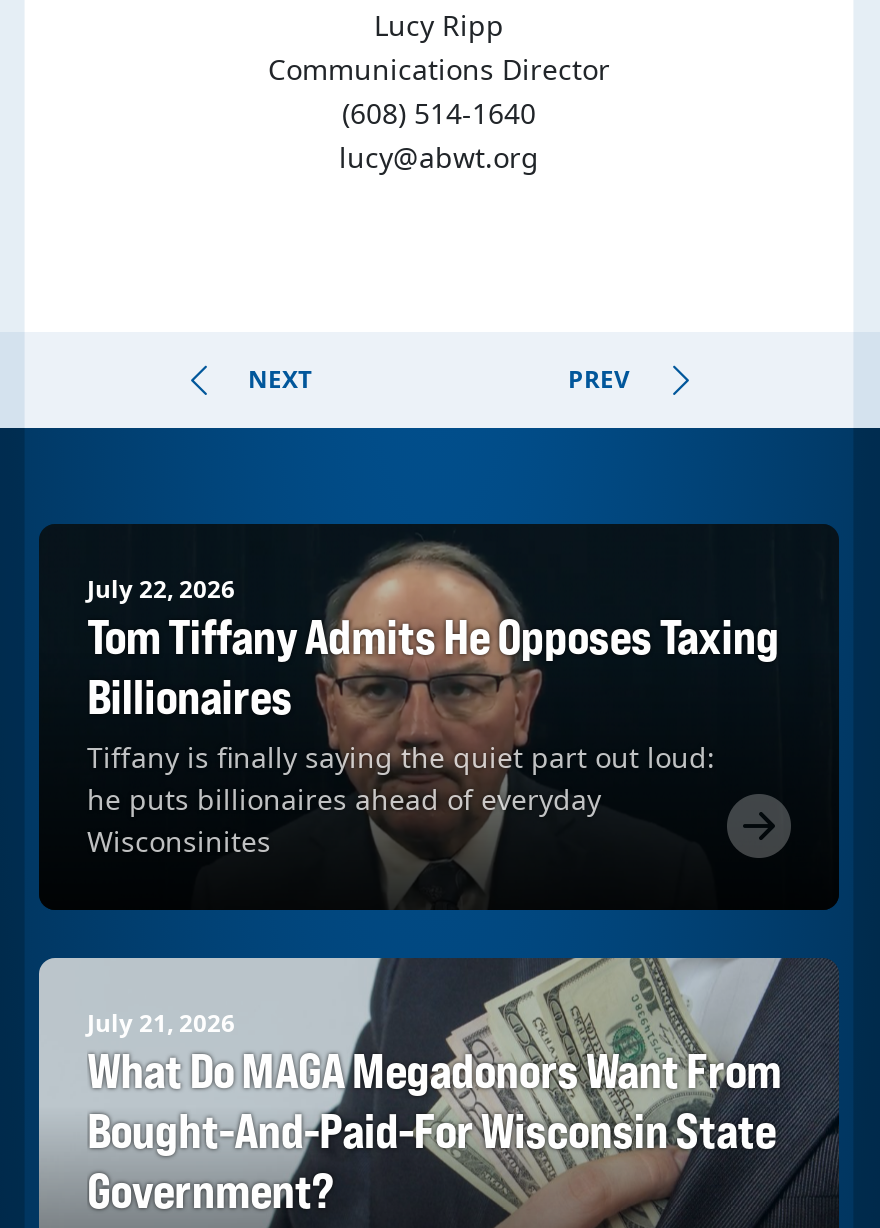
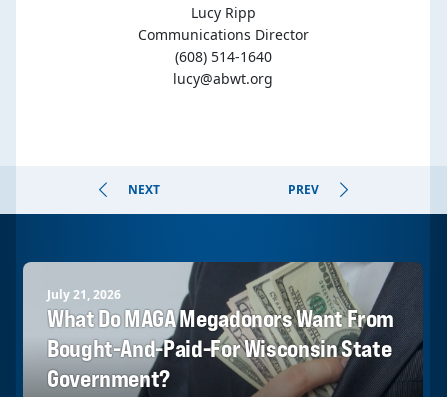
- [image]
- July 22, 2026
- Tom Tiffany Admits He Opposes Taxing
- Billionaires
- Tiffany is finally saying the quiet part out loud:
- he puts billionaires ahead of everyday
- Wisconsinites
